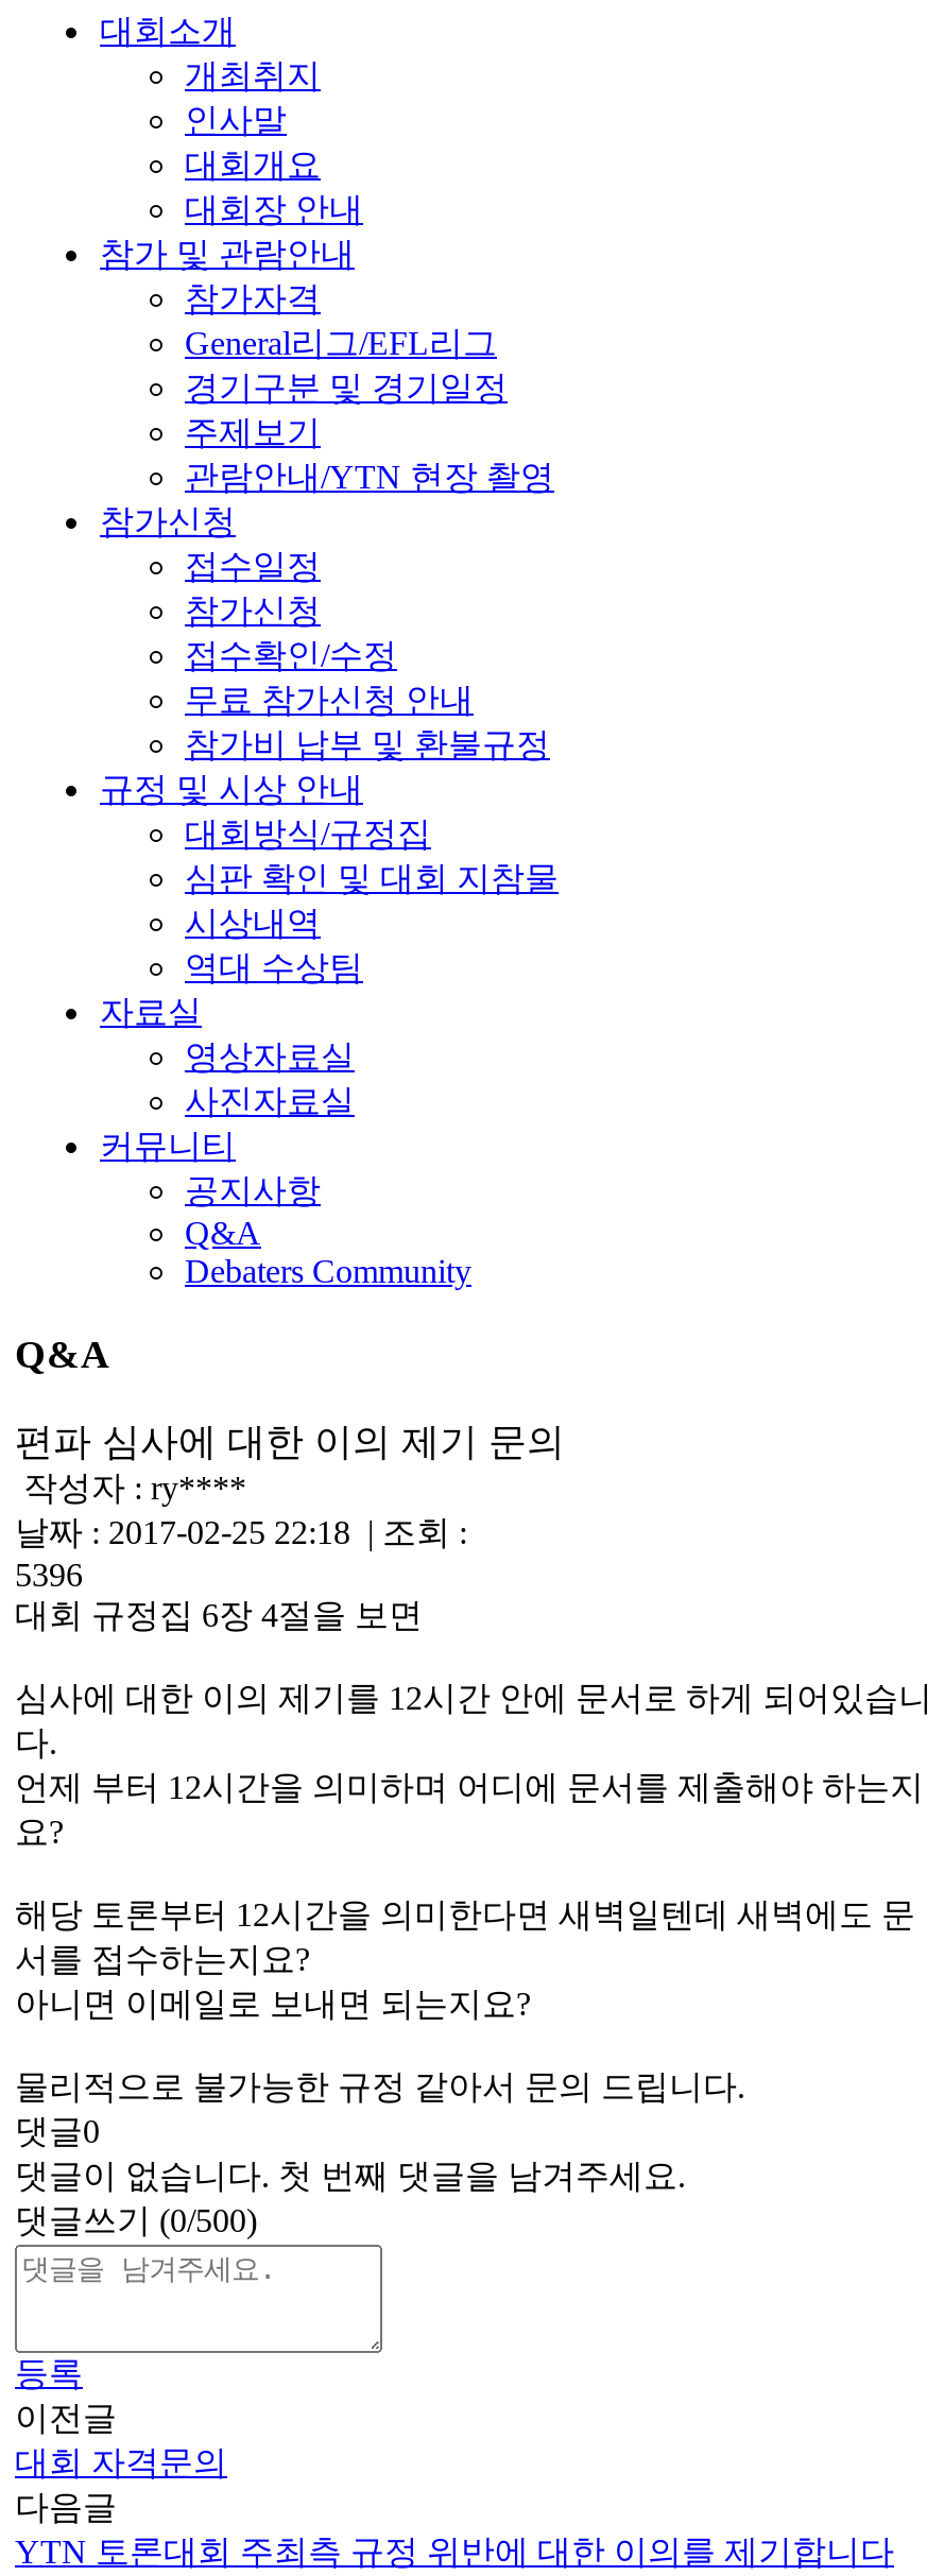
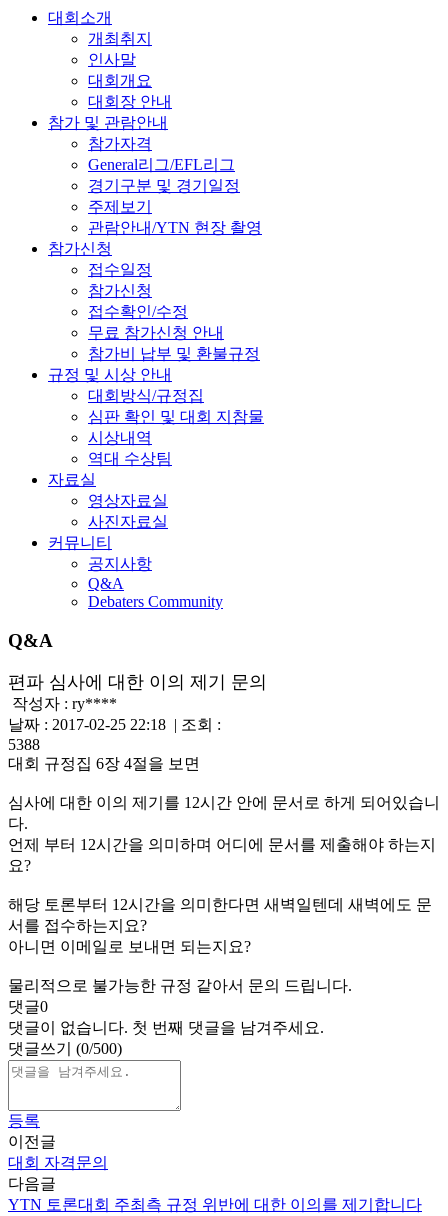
- 5396
+ 5388
